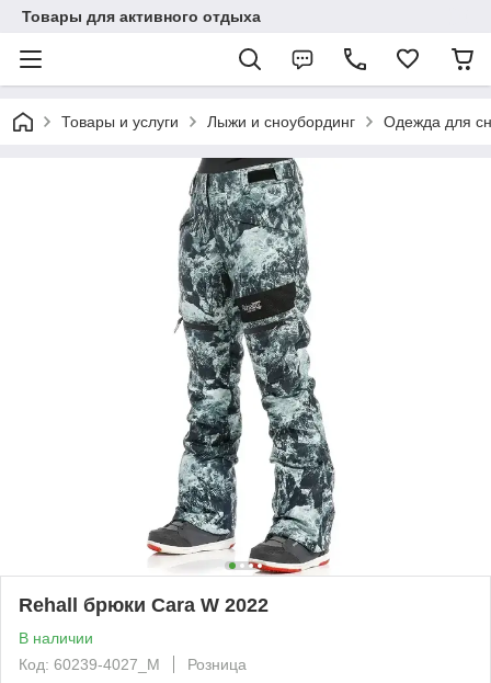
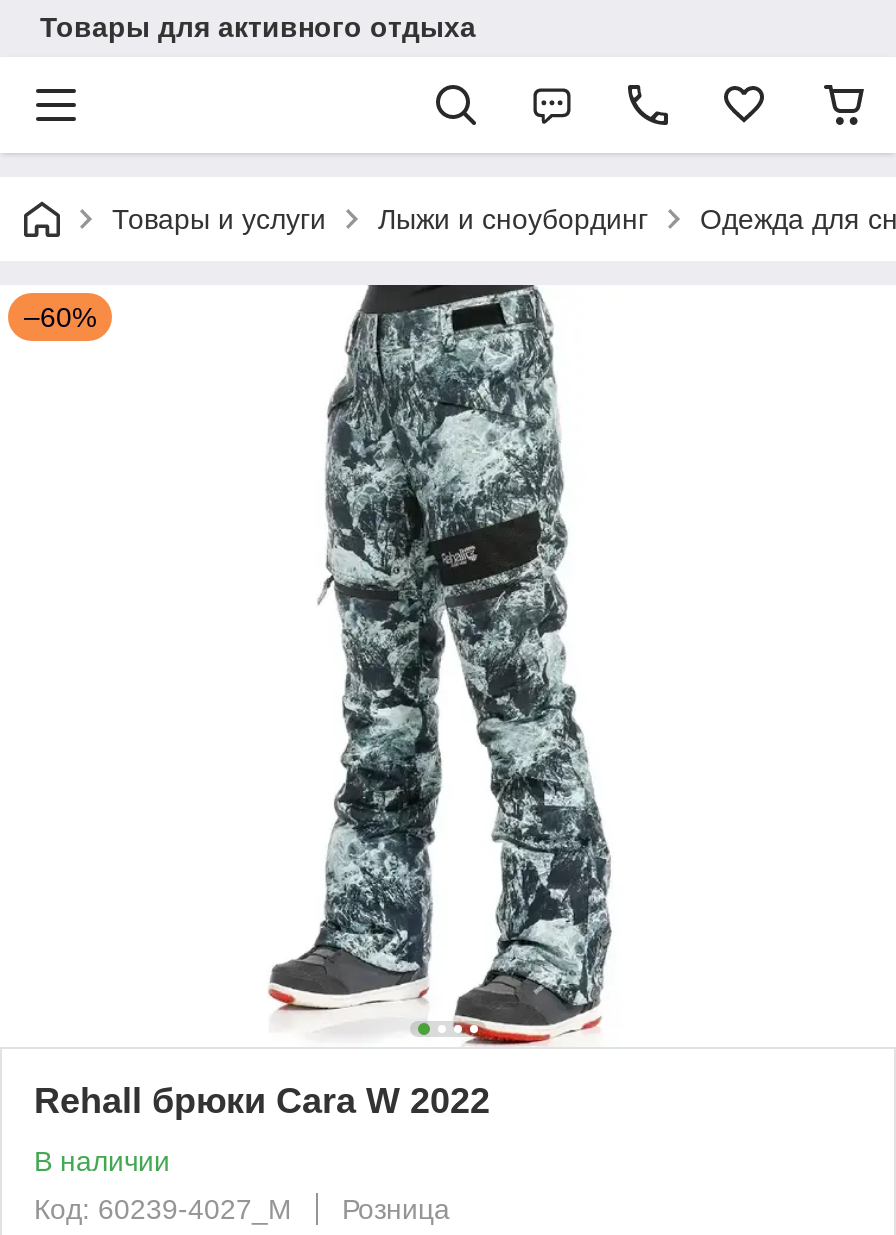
+ –60%
